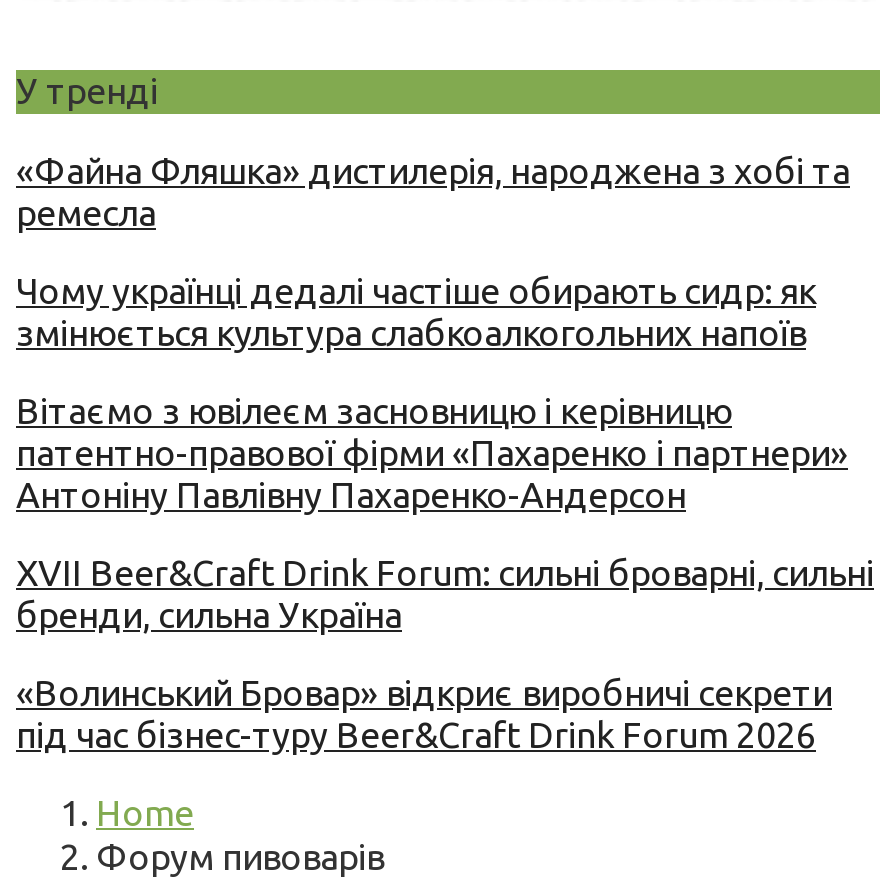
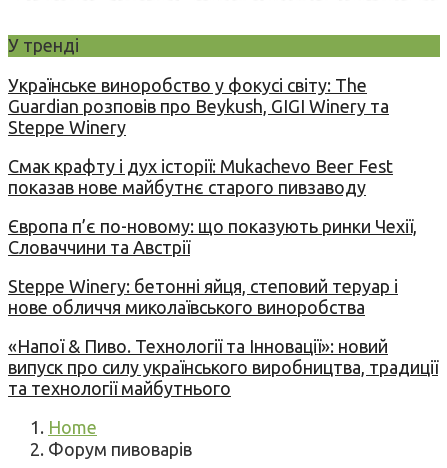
- «Файна Фляшка» дистилерія, народжена з хобі та
- ремесла
+ Українське виноробство у фокусі світу: The
+ Guardian розповів про Beykush, GIGI Winery та
+ Steppe Winery

- Чому українці дедалі частіше обирають сидр: як
- змінюється культура слабкоалкогольних напоїв
+ Смак крафту і дух історії: Mukachevo Beer Fest
+ показав нове майбутнє старого пивзаводу

- Вітаємо з ювілеєм засновницю і керівницю
- патентно-правової фірми «Пахаренко і партнери»
- Антоніну Павлівну Пахаренко-Андерсон
+ Європа п’є по-новому: що показують ринки Чехії,
+ Словаччини та Австрії

- XVII Beer&Craft Drink Forum: сильні броварні, сильні
- бренди, сильна Україна
+ Steppe Winery: бетонні яйця, степовий теруар і
+ нове обличчя миколаївського виноробства

- «Волинський Бровар» відкриє виробничі секрети
- під час бізнес-туру Beer&Craft Drink Forum 2026
+ «Напої & Пиво. Технології та Інновації»: новий
+ випуск про силу українського виробництва, традиції
+ та технології майбутнього
